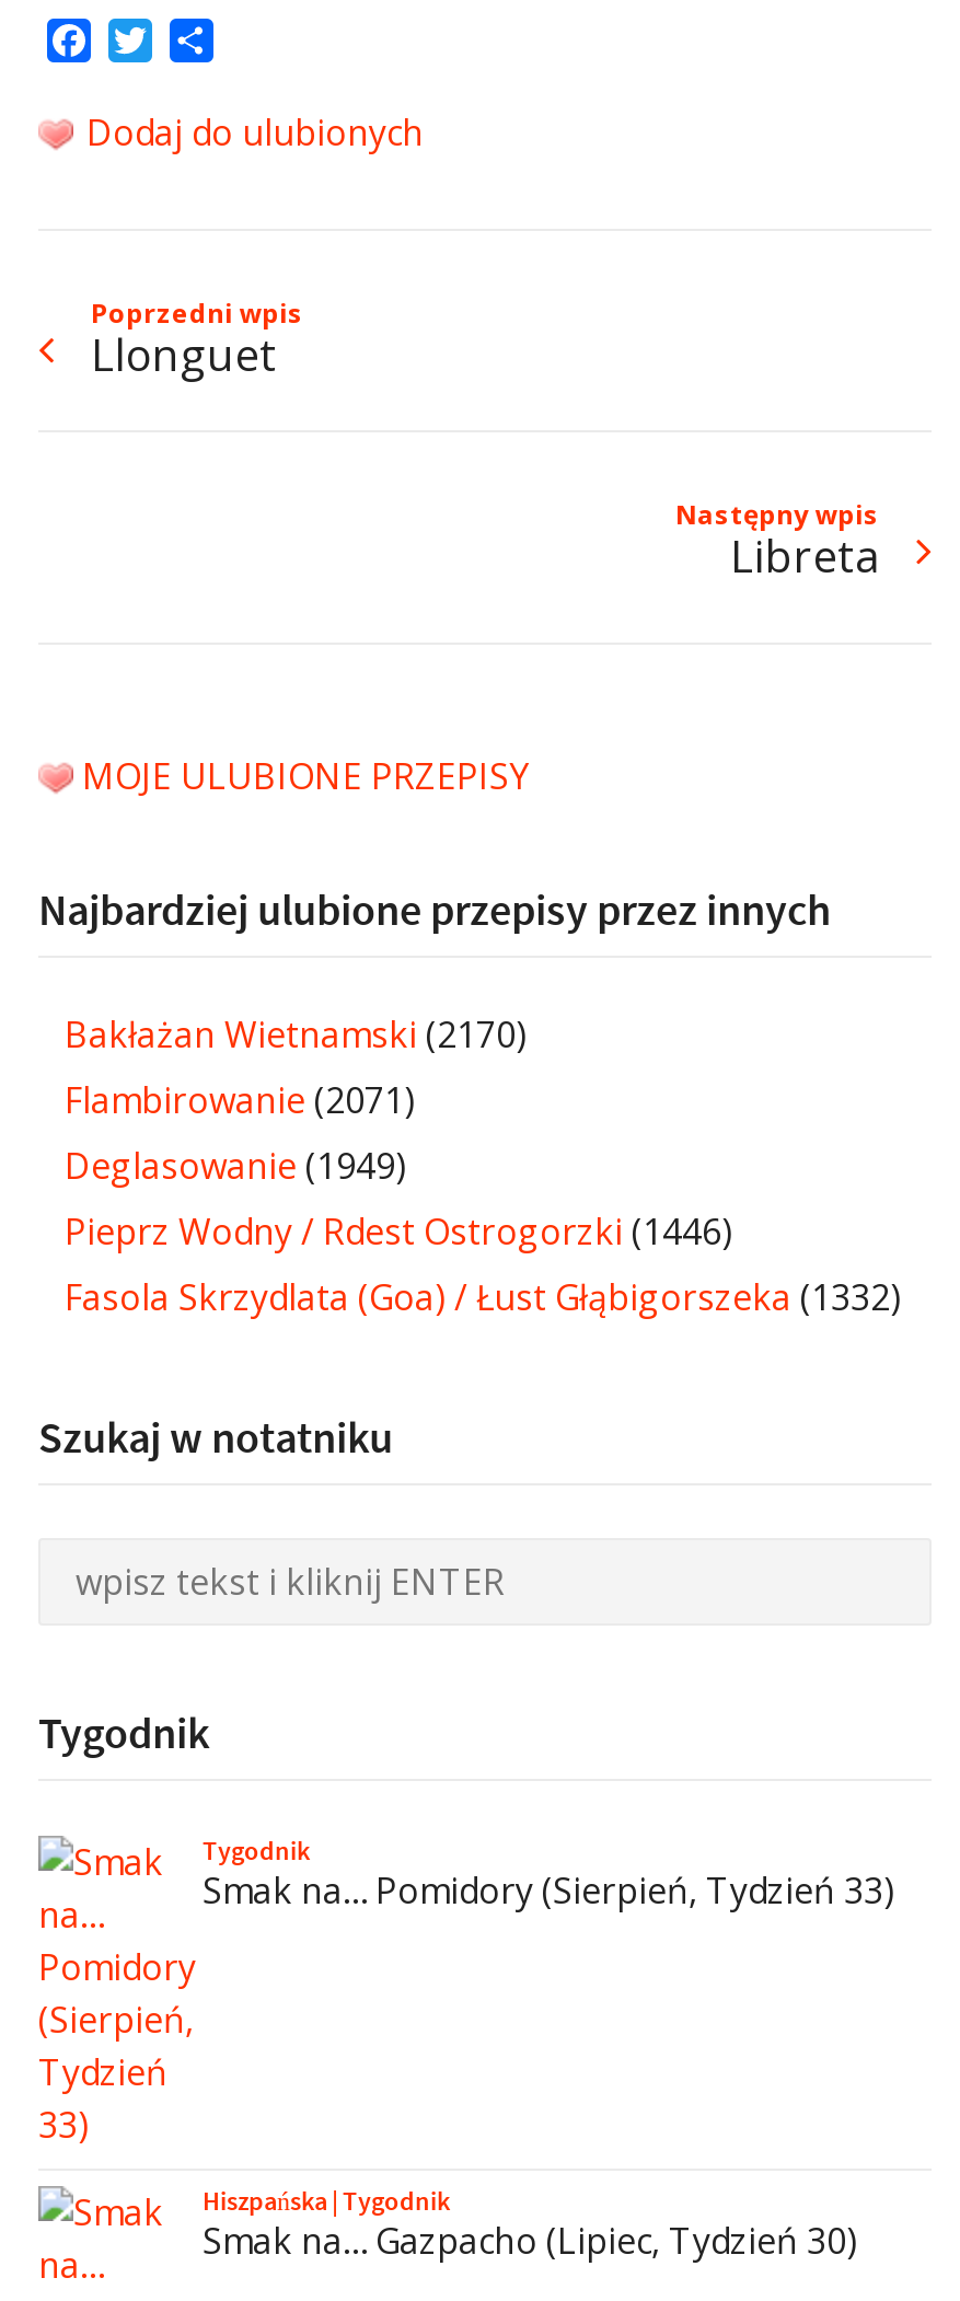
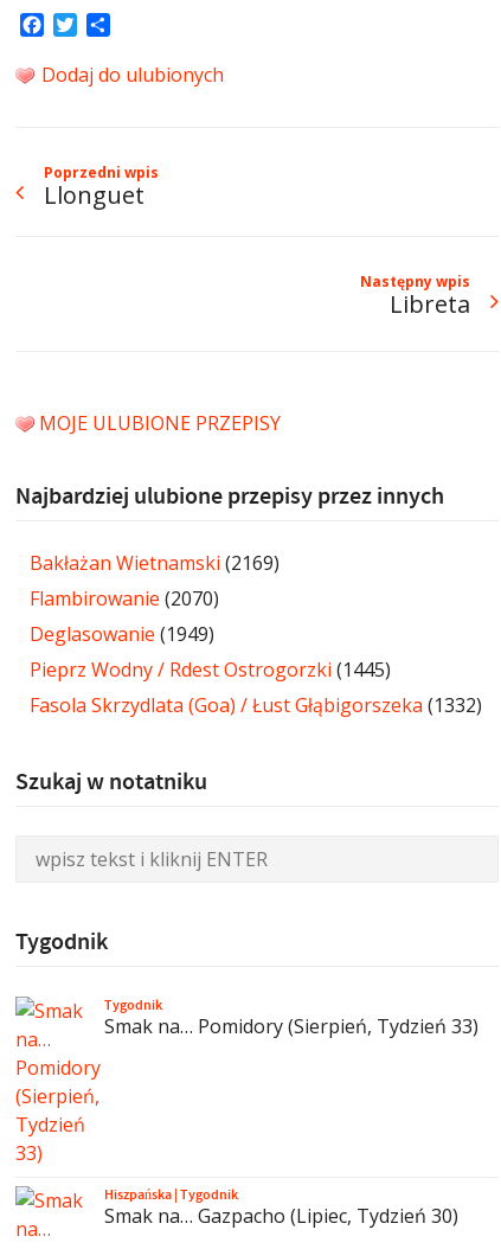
- Bakłażan Wietnamski (2170)
+ Bakłażan Wietnamski (2169)

- Flambirowanie (2071)
+ Flambirowanie (2070)

- Pieprz Wodny / Rdest Ostrogorzki (1446)
+ Pieprz Wodny / Rdest Ostrogorzki (1445)
